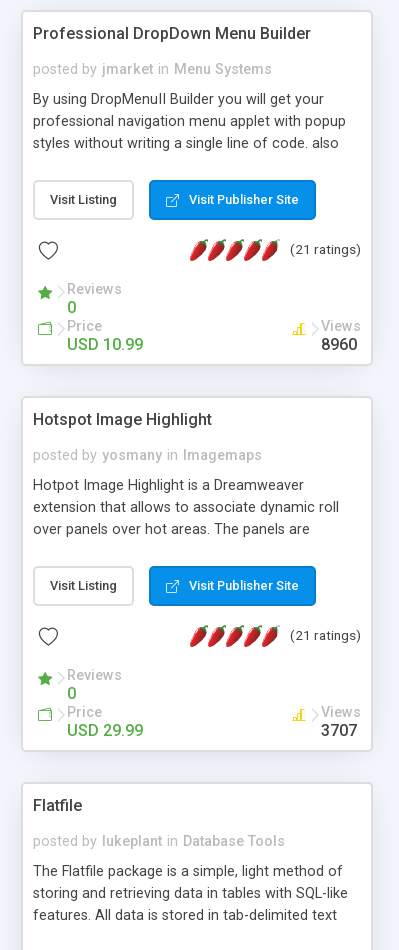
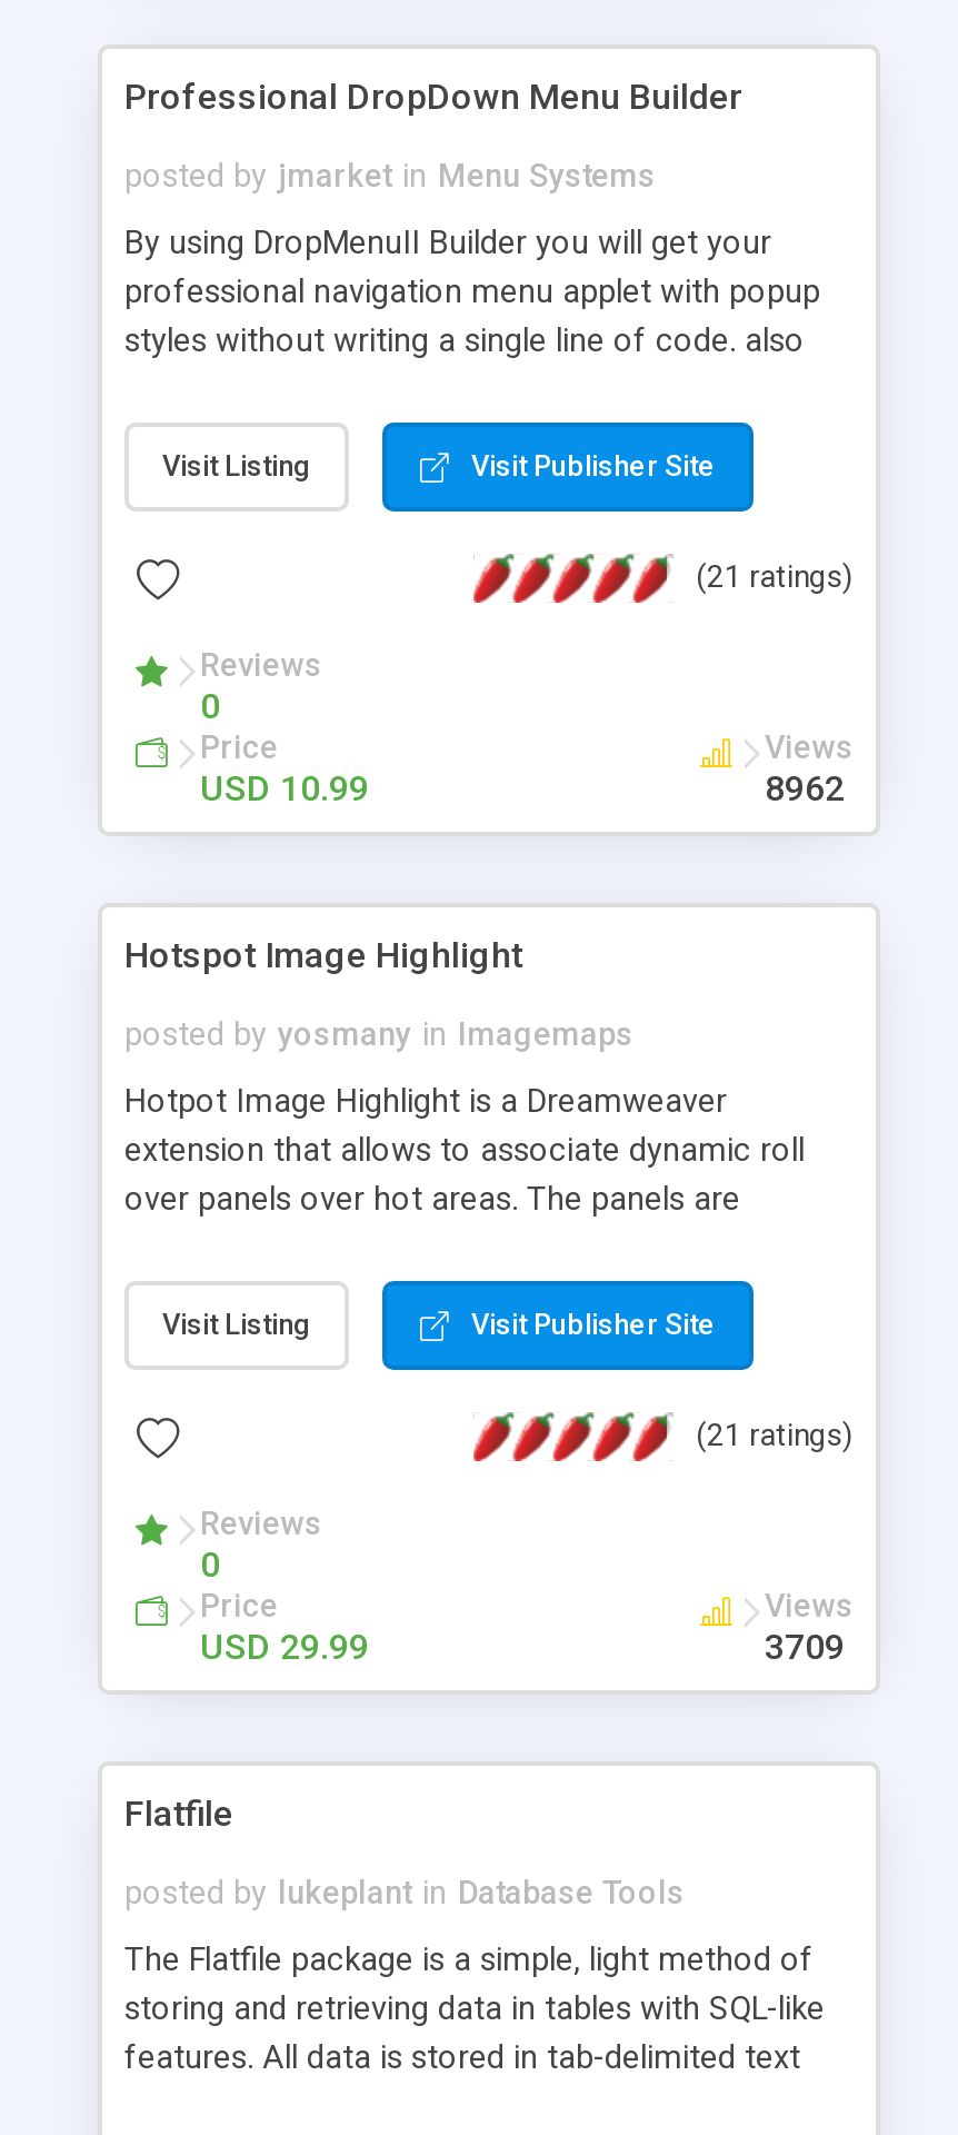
- 8960
+ 8962

- 3707
+ 3709
